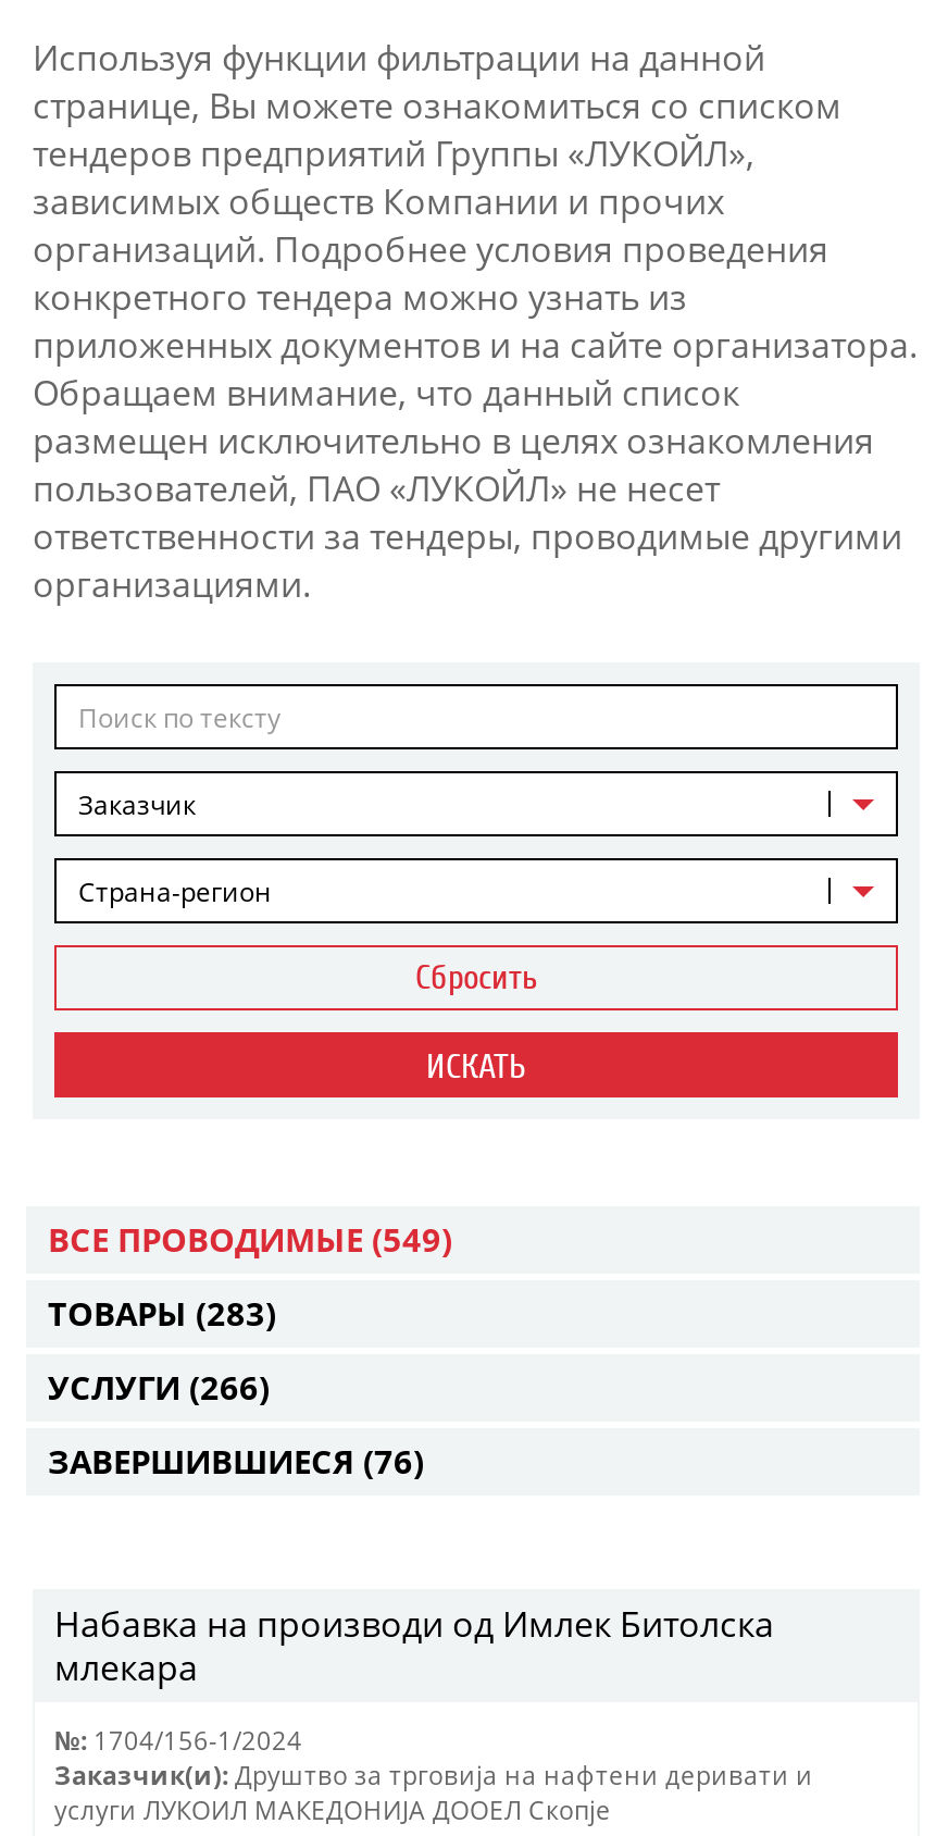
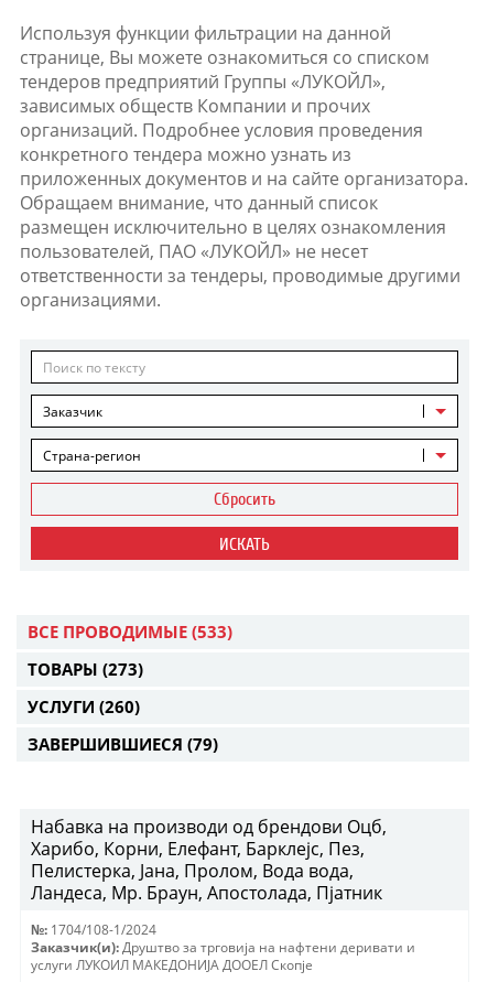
- ВСЕ ПРОВОДИМЫЕ (549)
+ ВСЕ ПРОВОДИМЫЕ (533)

- ТОВАРЫ (283)
+ ТОВАРЫ (273)

- УСЛУГИ (266)
+ УСЛУГИ (260)

- ЗАВЕРШИВШИЕСЯ (76)
+ ЗАВЕРШИВШИЕСЯ (79)

- Набавка на производи од Имлек Битолска
- млекара
+ Набавка на производи од брендови Оцб,
+ Харибо, Корни, Елефант, Барклејс, Пез,
+ Пелистерка, Јана, Пролом, Вода вода,
+ Ландеса, Мр. Браун, Апостолада, Пјатник

- №: 1704/156-1/2024
+ №: 1704/108-1/2024
